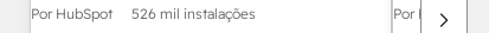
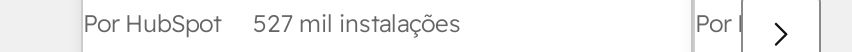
- 526 mil instalações
+ 527 mil instalações
